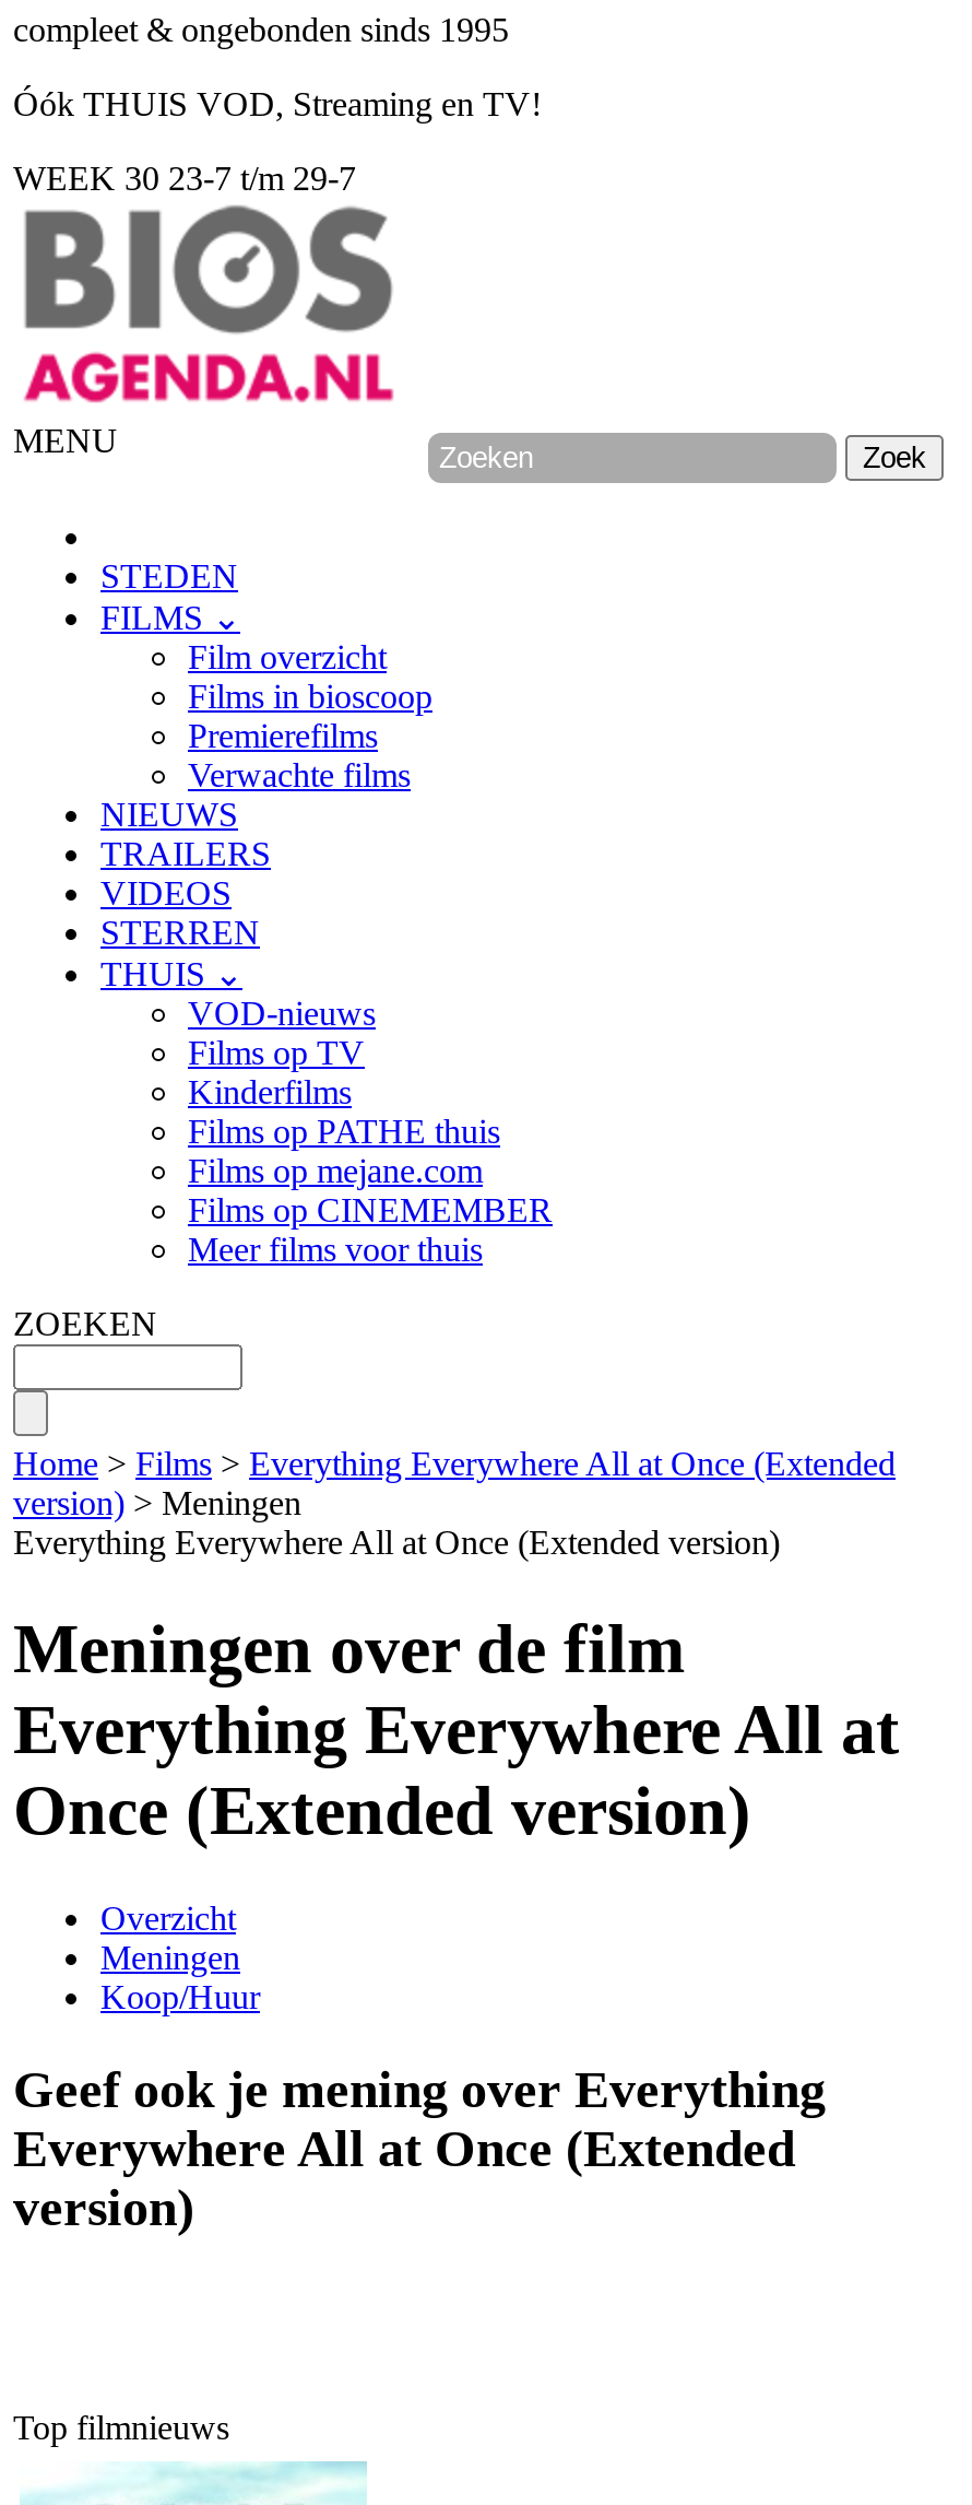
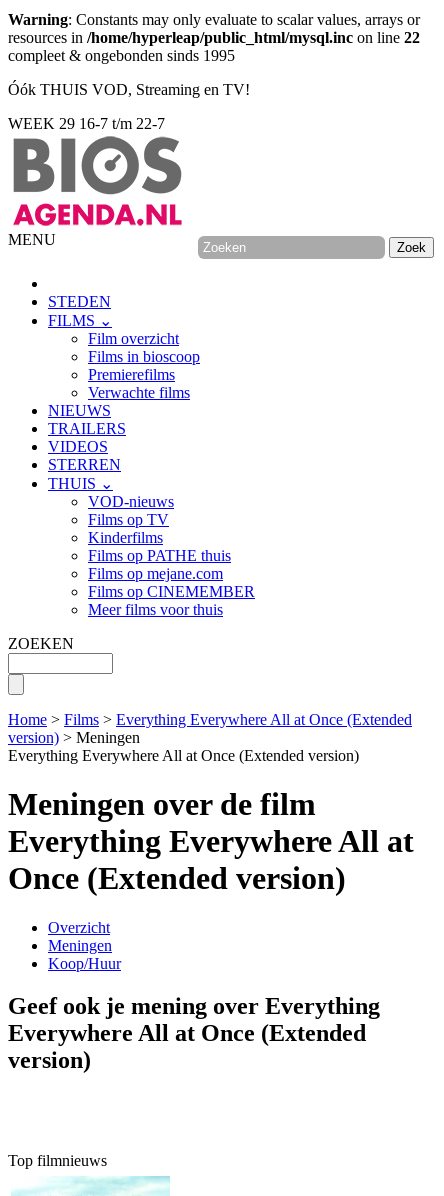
+ Warning: Constants may only evaluate to scalar values, arrays or
+ resources in /home/hyperleap/public_html/mysql.inc on line 22

- WEEK 30 23-7 t/m 29-7
+ WEEK 29 16-7 t/m 22-7
